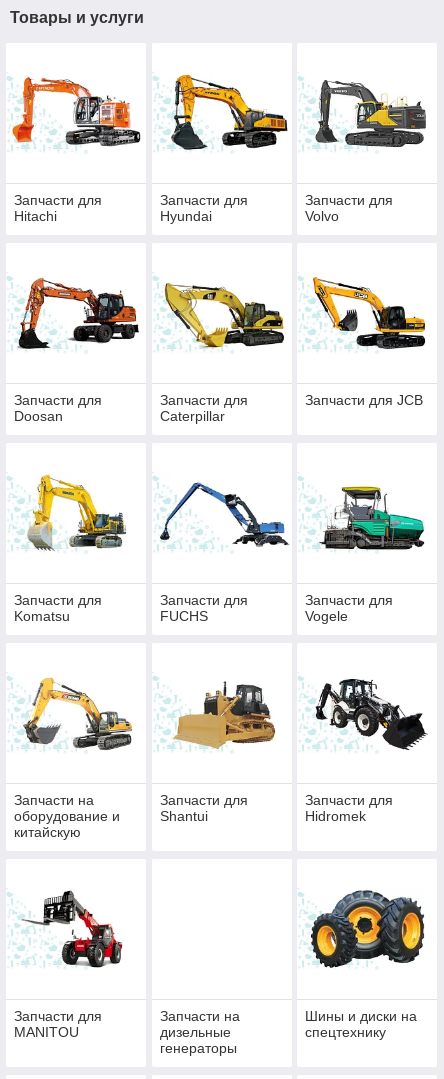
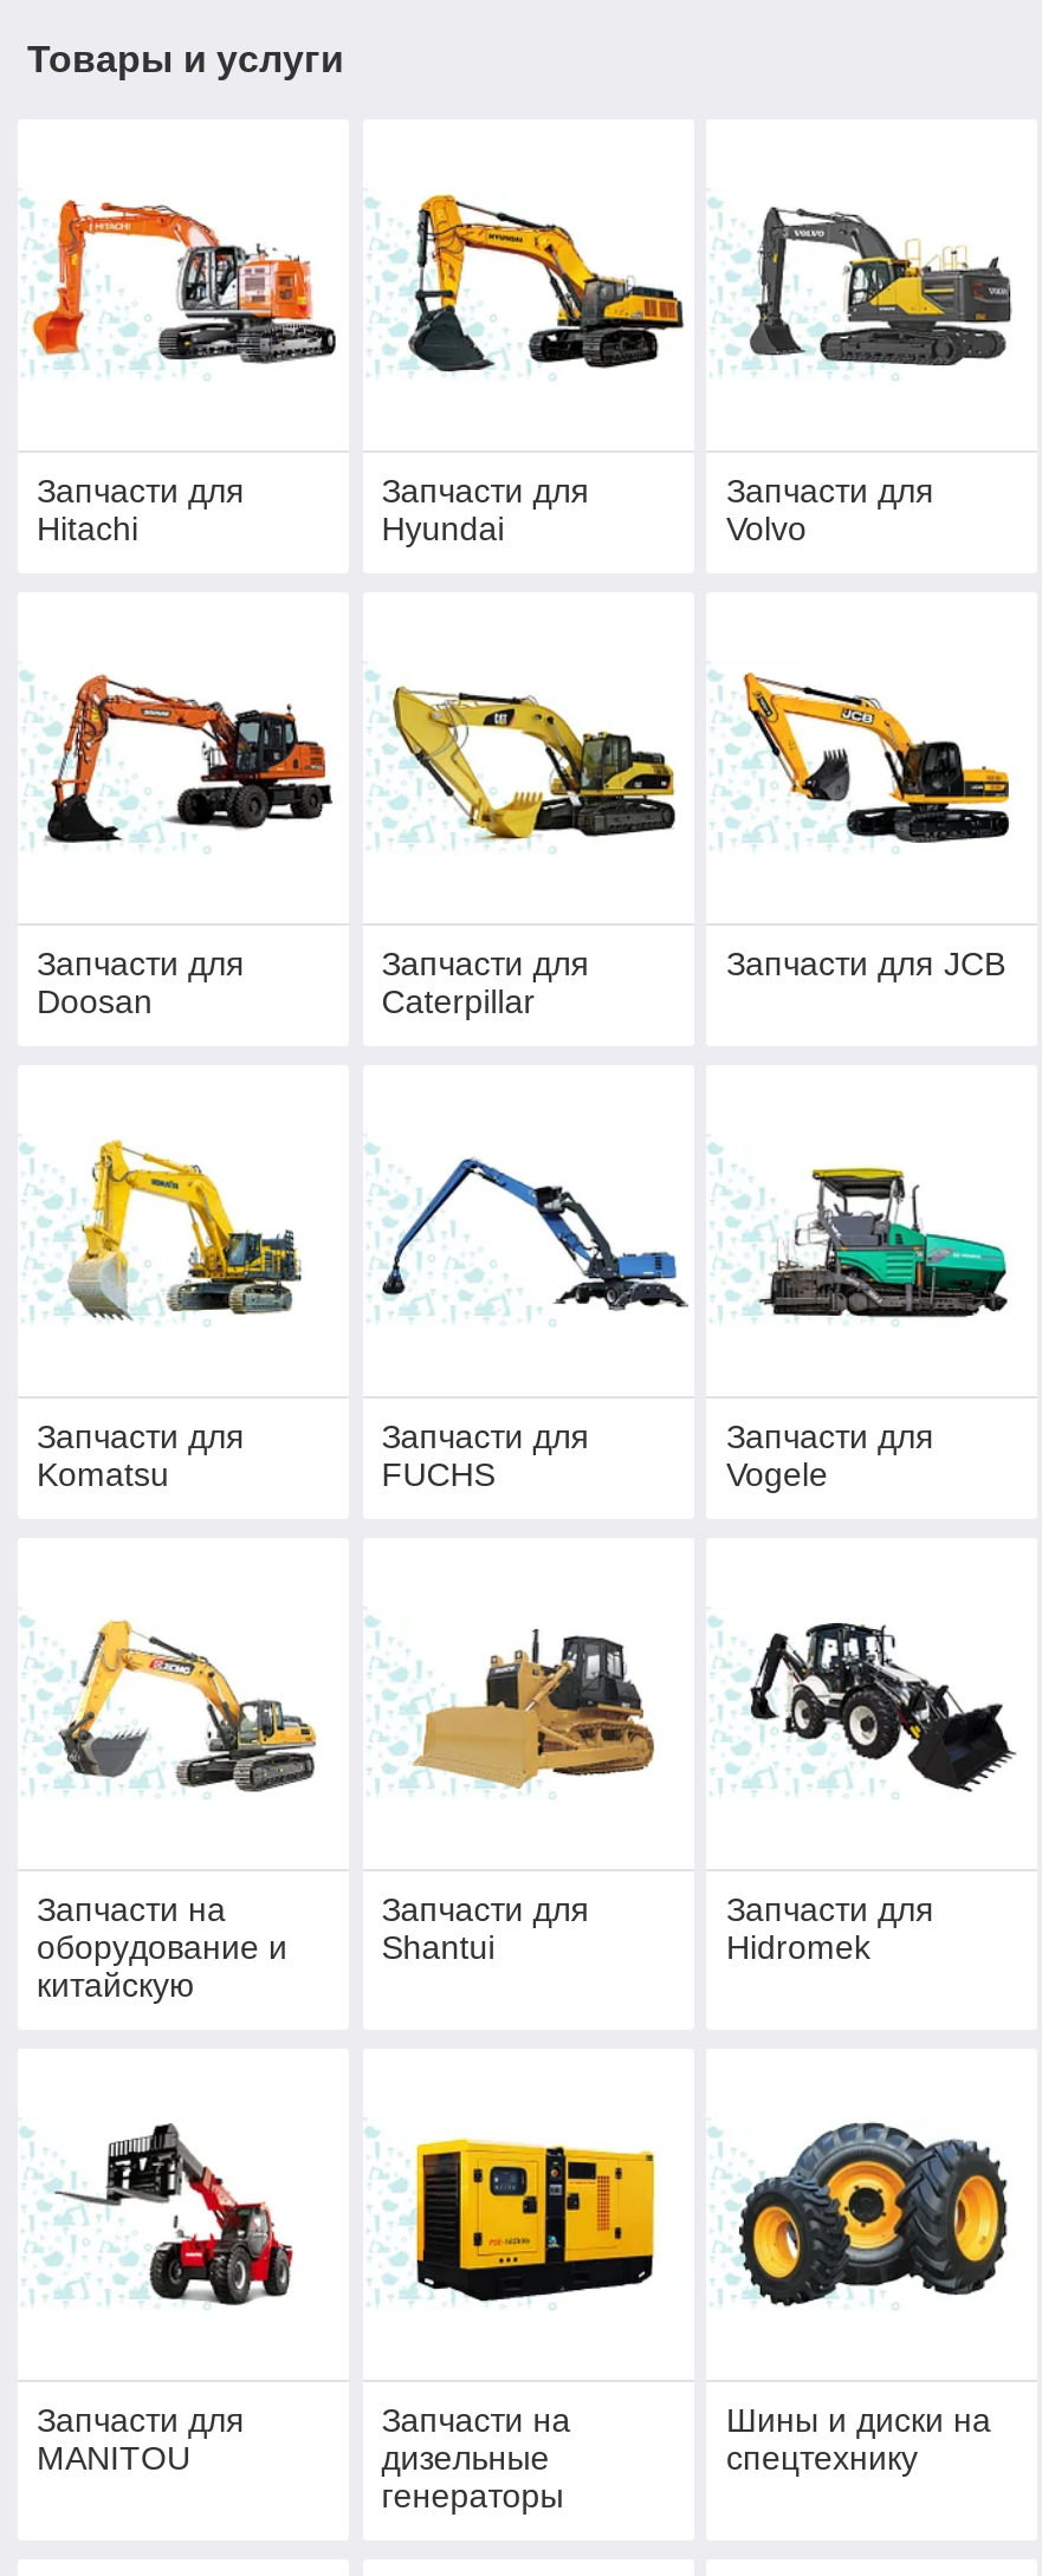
+ [image]
